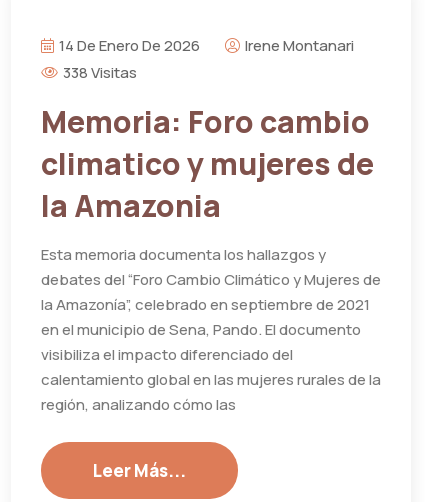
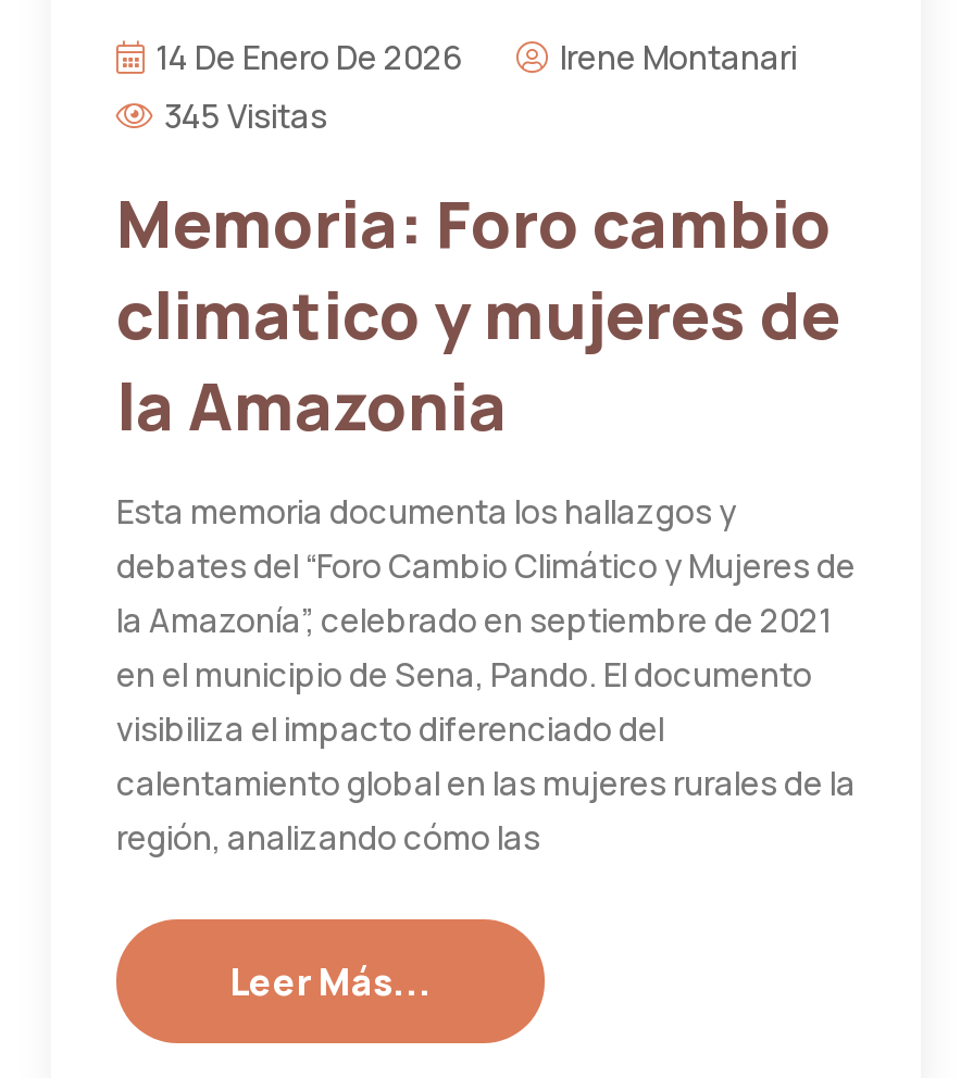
- 338 Visitas
+ 345 Visitas
